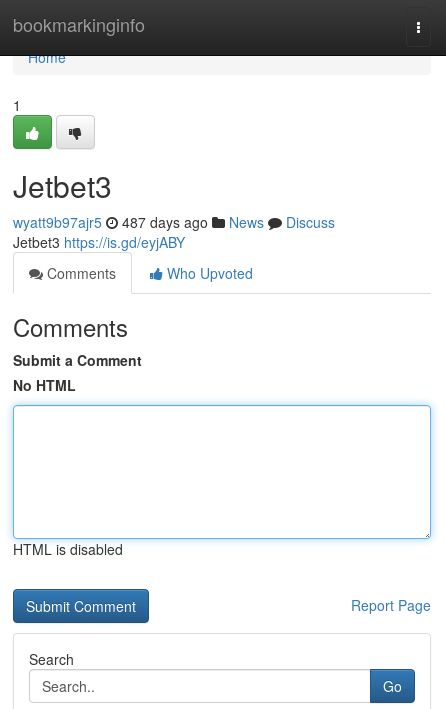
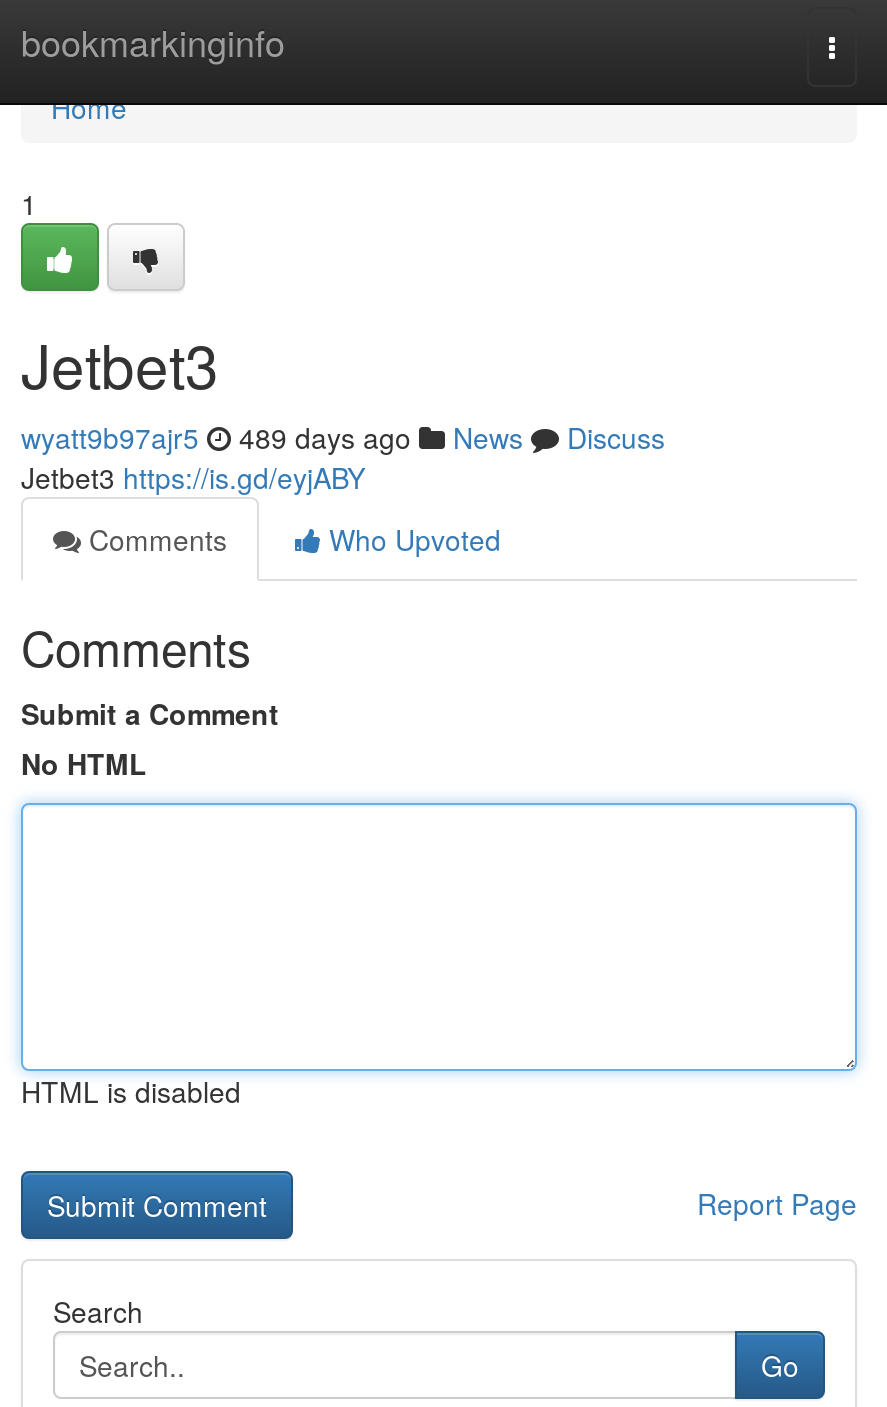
- wyatt9b97ajr5 487 days ago News Discuss
+ wyatt9b97ajr5 489 days ago News Discuss
